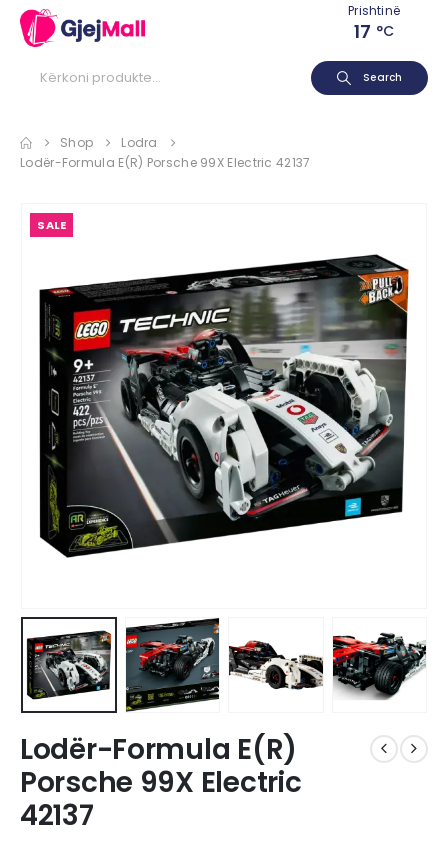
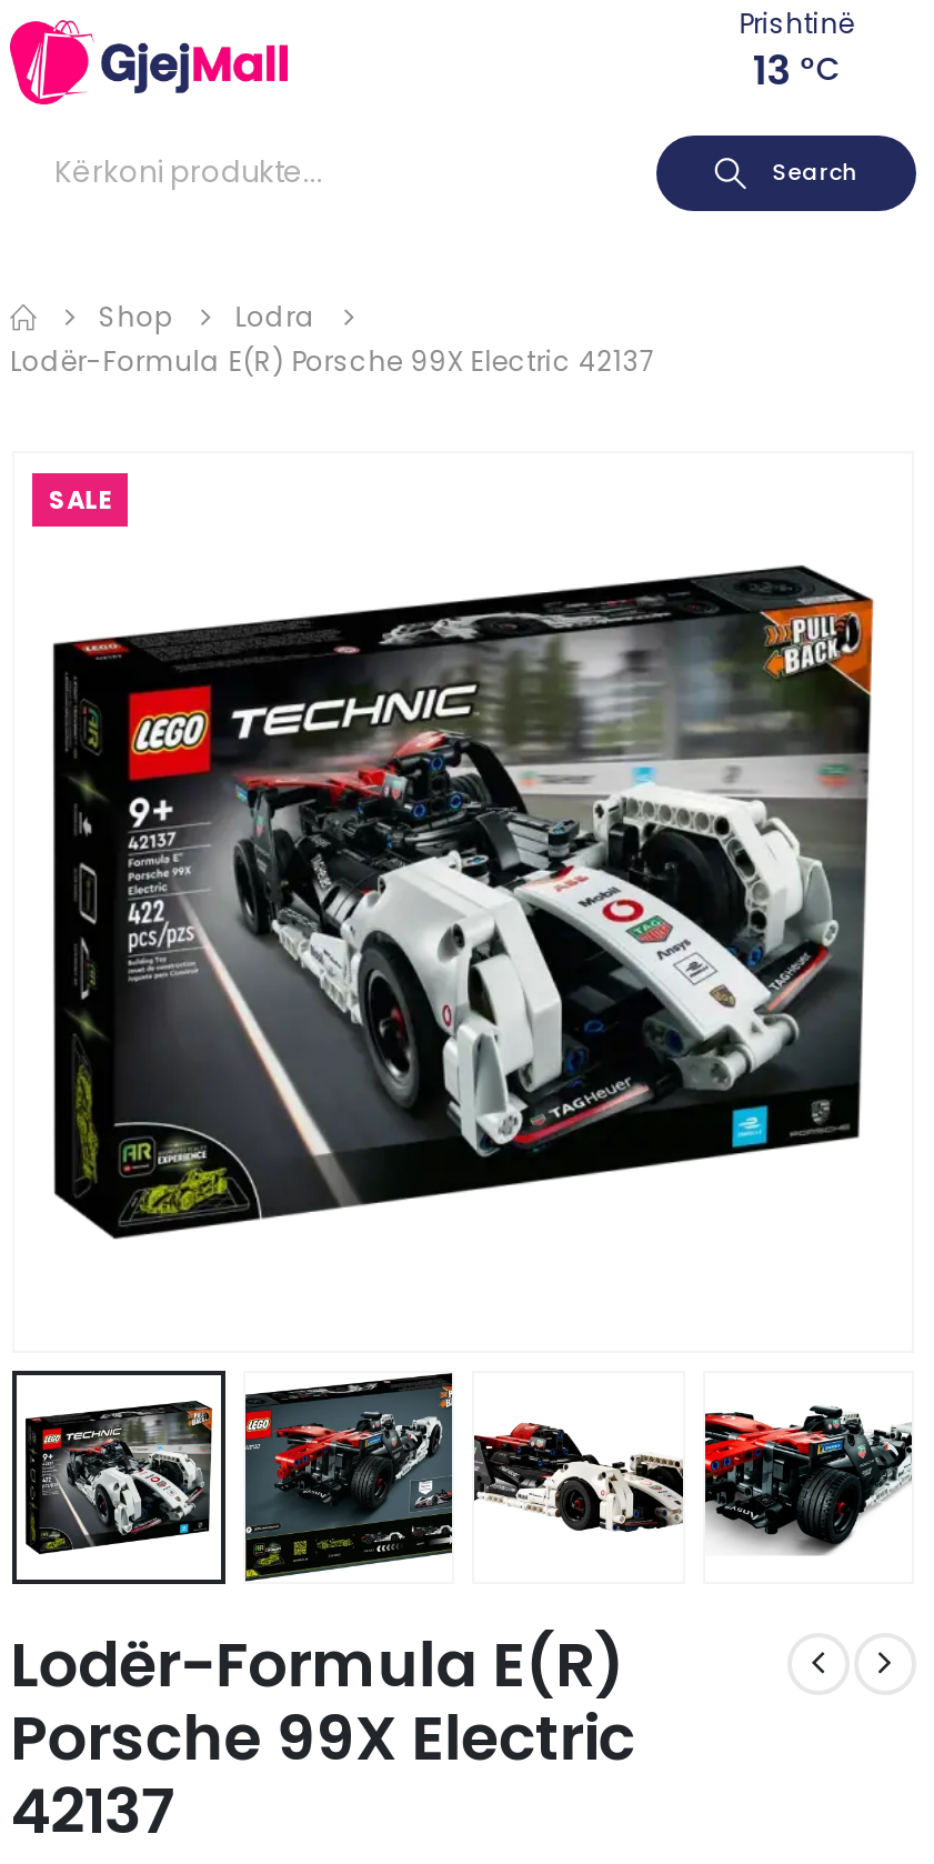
- 17 °C
+ 13 °C
